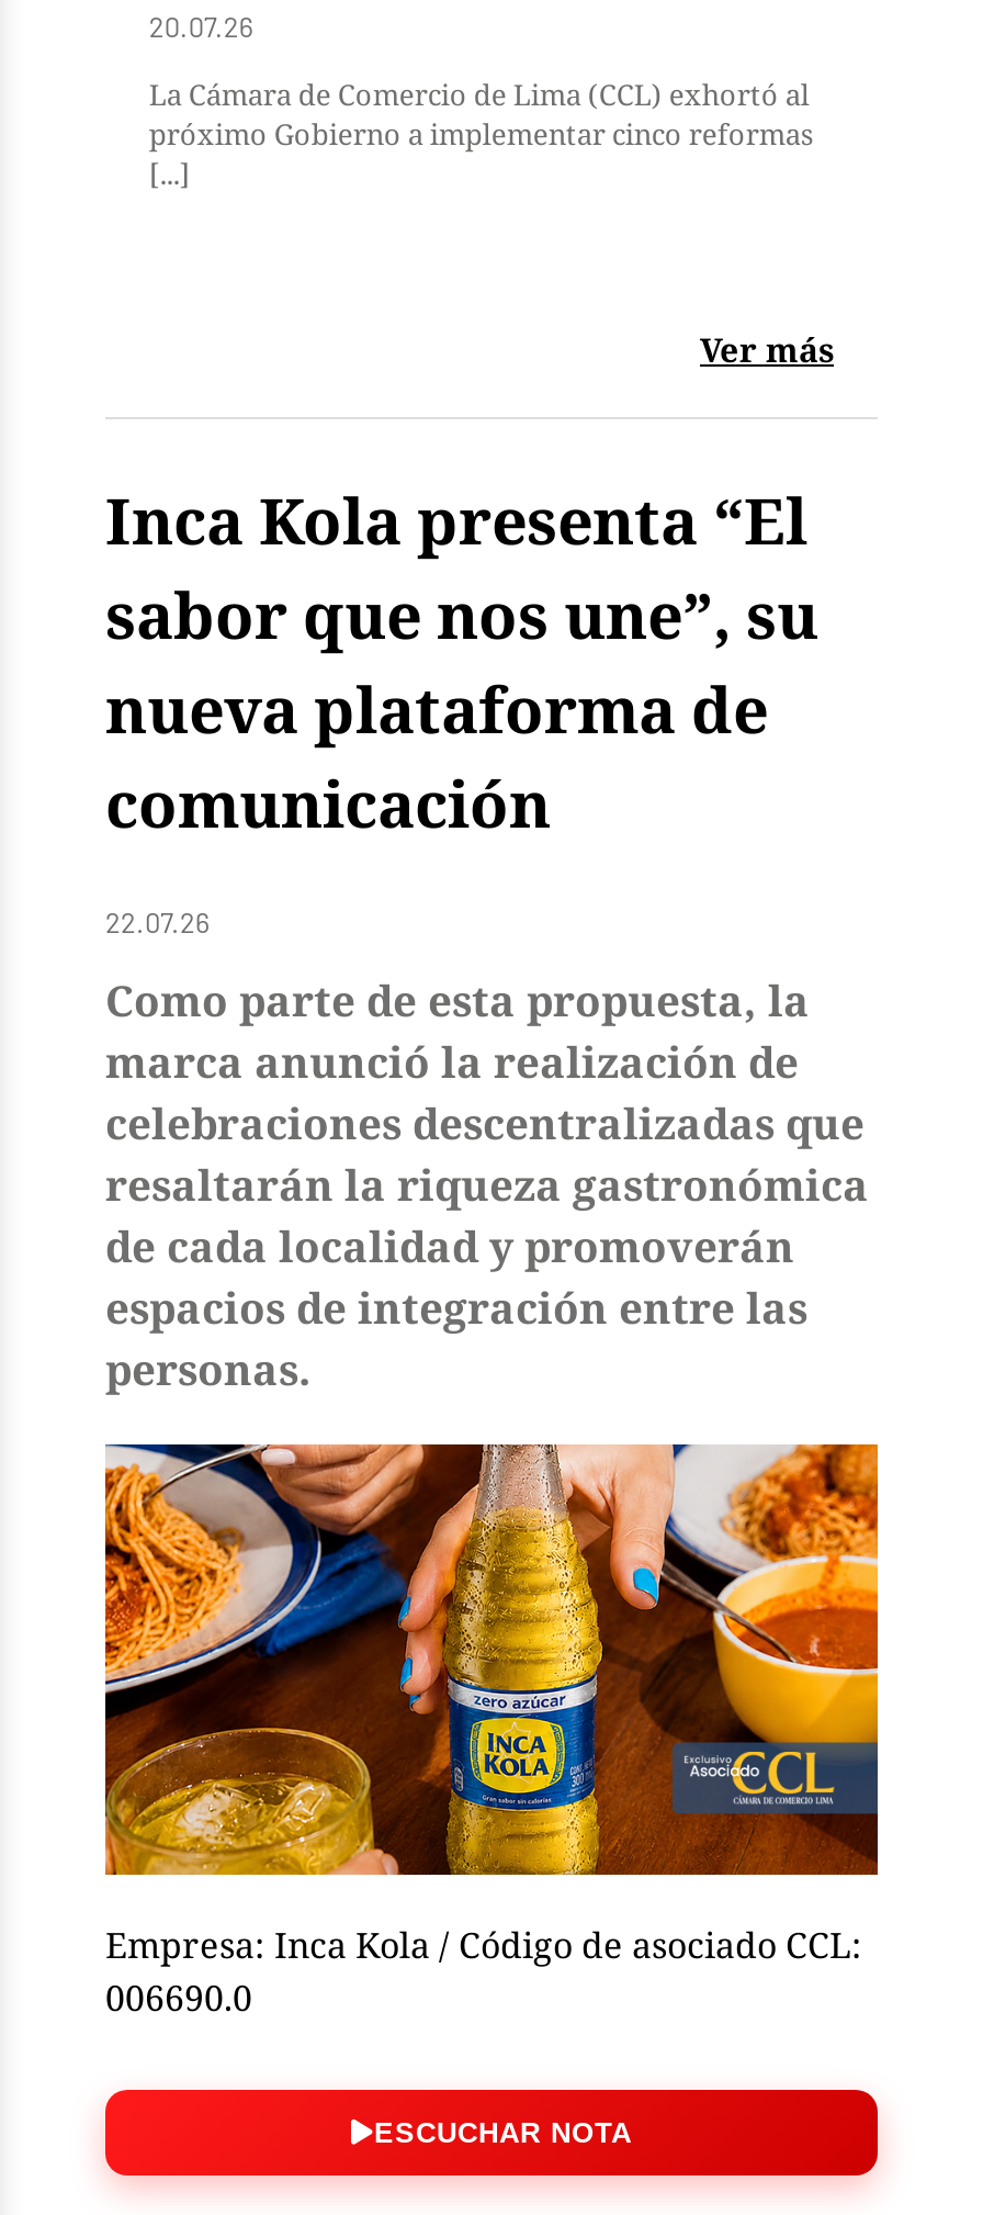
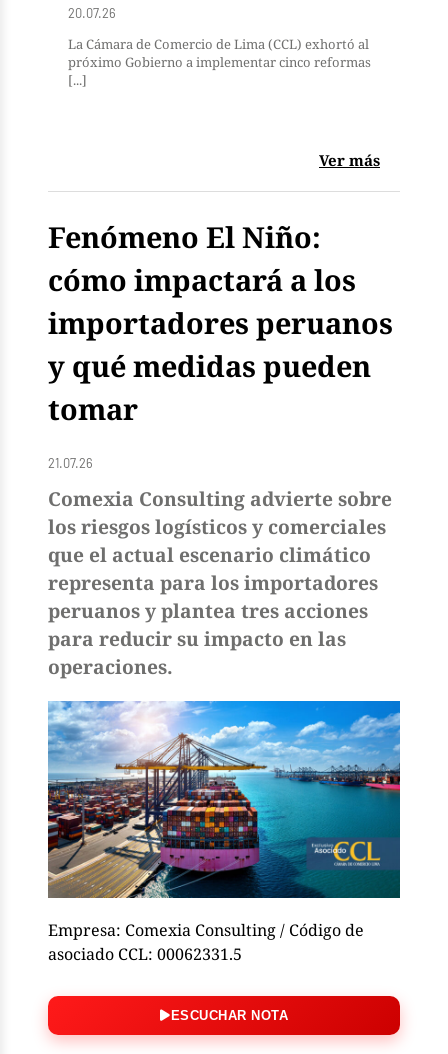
- Inca Kola presenta “El
- sabor que nos une”, su
- nueva plataforma de
- comunicación
+ Fenómeno El Niño:
+ cómo impactará a los
+ importadores peruanos
+ y qué medidas pueden
+ tomar

- 22.07.26
+ 21.07.26

- Como parte de esta propuesta, la
- marca anunció la realización de
- celebraciones descentralizadas que
- resaltarán la riqueza gastronómica
- de cada localidad y promoverán
- espacios de integración entre las
- personas.
+ Comexia Consulting advierte sobre
+ los riesgos logísticos y comerciales
+ que el actual escenario climático
+ representa para los importadores
+ peruanos y plantea tres acciones
+ para reducir su impacto en las
+ operaciones.

- [image]
+ [image]

- Empresa: Inca Kola / Código de asociado CCL:
- 006690.0
+ Empresa: Comexia Consulting / Código de
+ asociado CCL: 00062331.5
